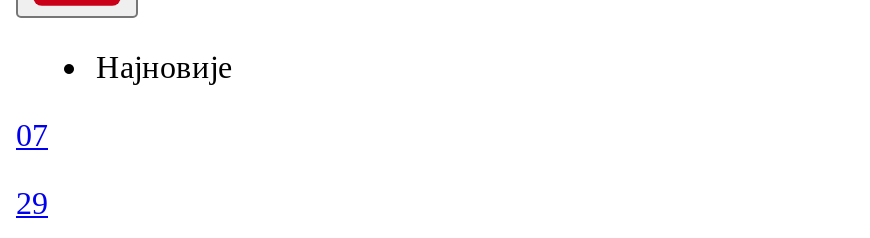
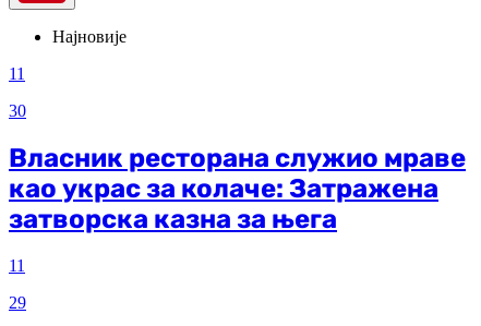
- 07
+ 11
+ 30
+ Власник ресторана служио мраве
+ као украс за колаче: Затражена
+ затворска казна за њега
+ 11
